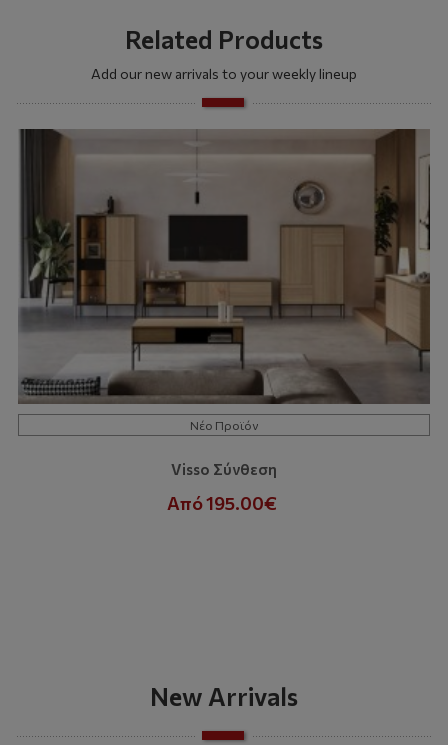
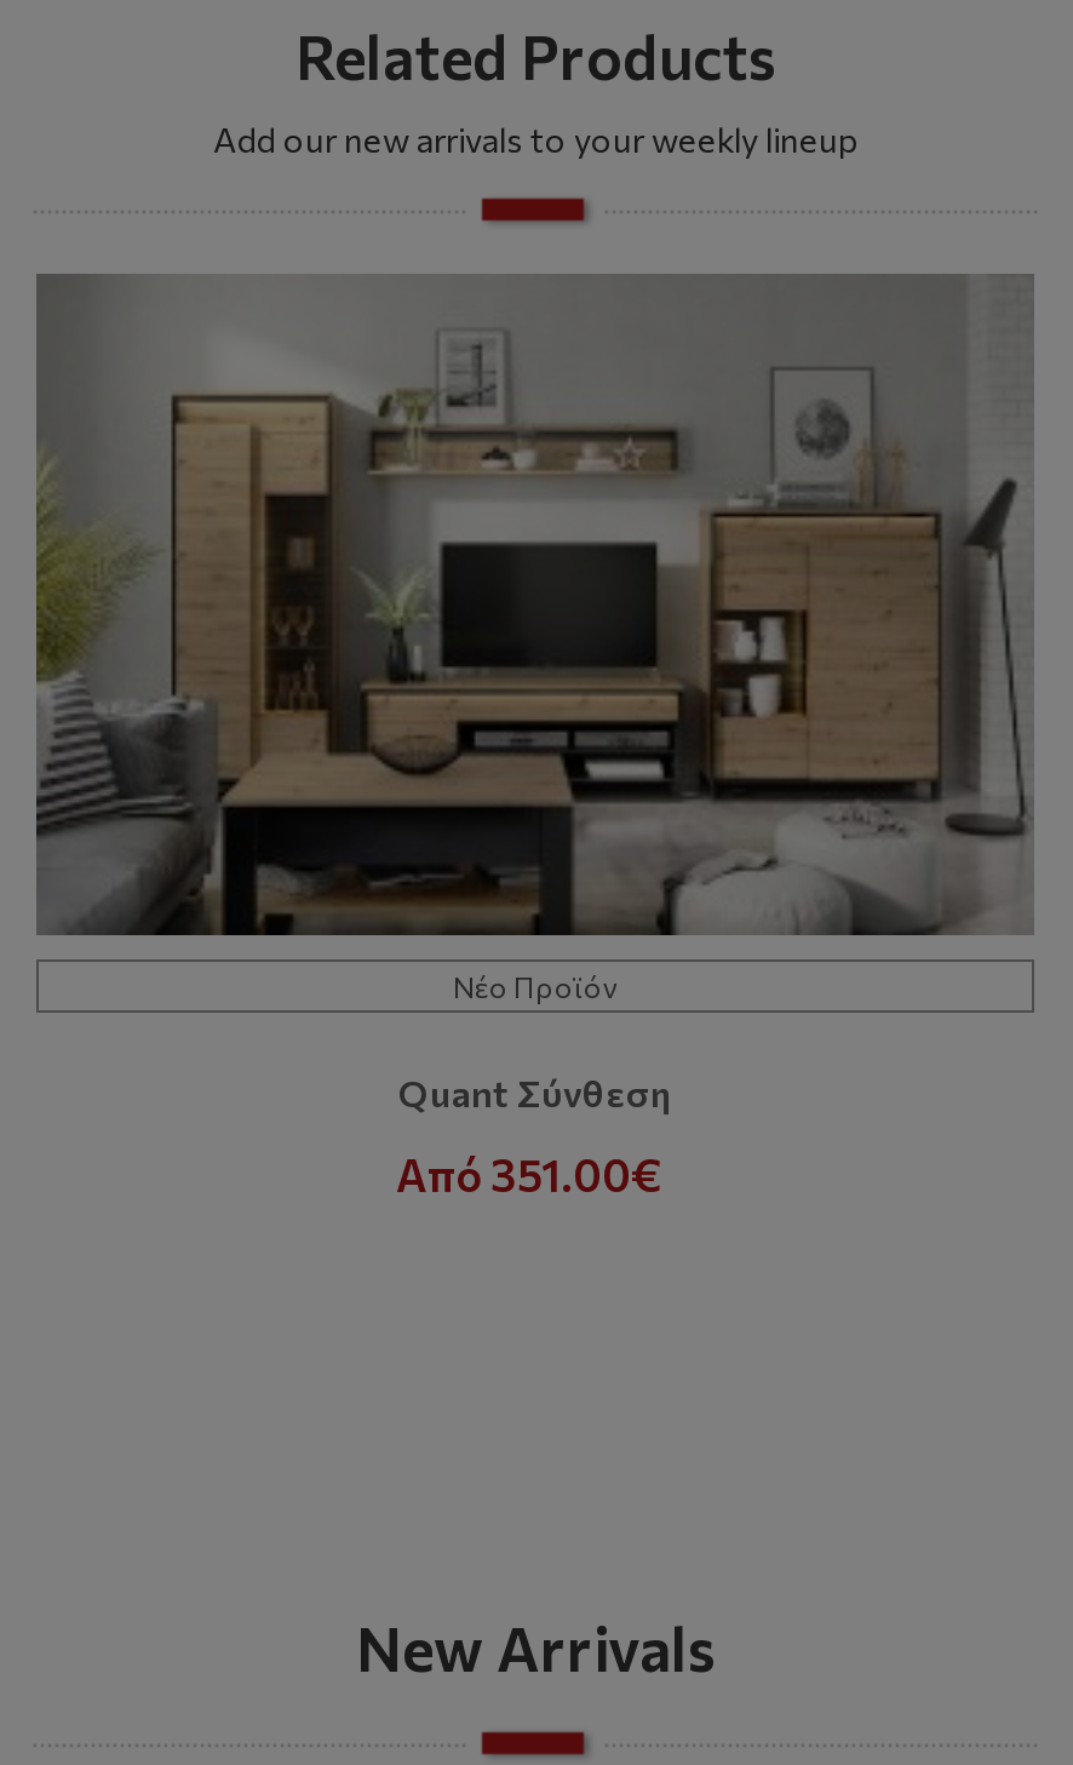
- [image]
+ [image]

- Visso Σύνθεση
+ Quant Σύνθεση

- Από 195.00€
+ Από 351.00€
